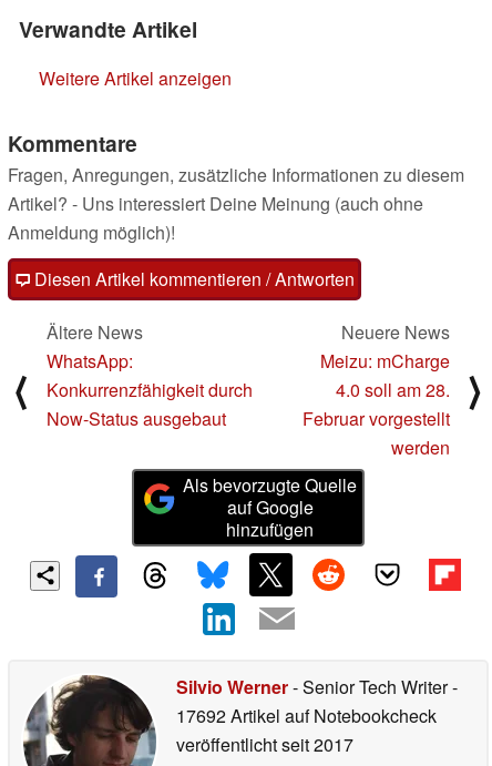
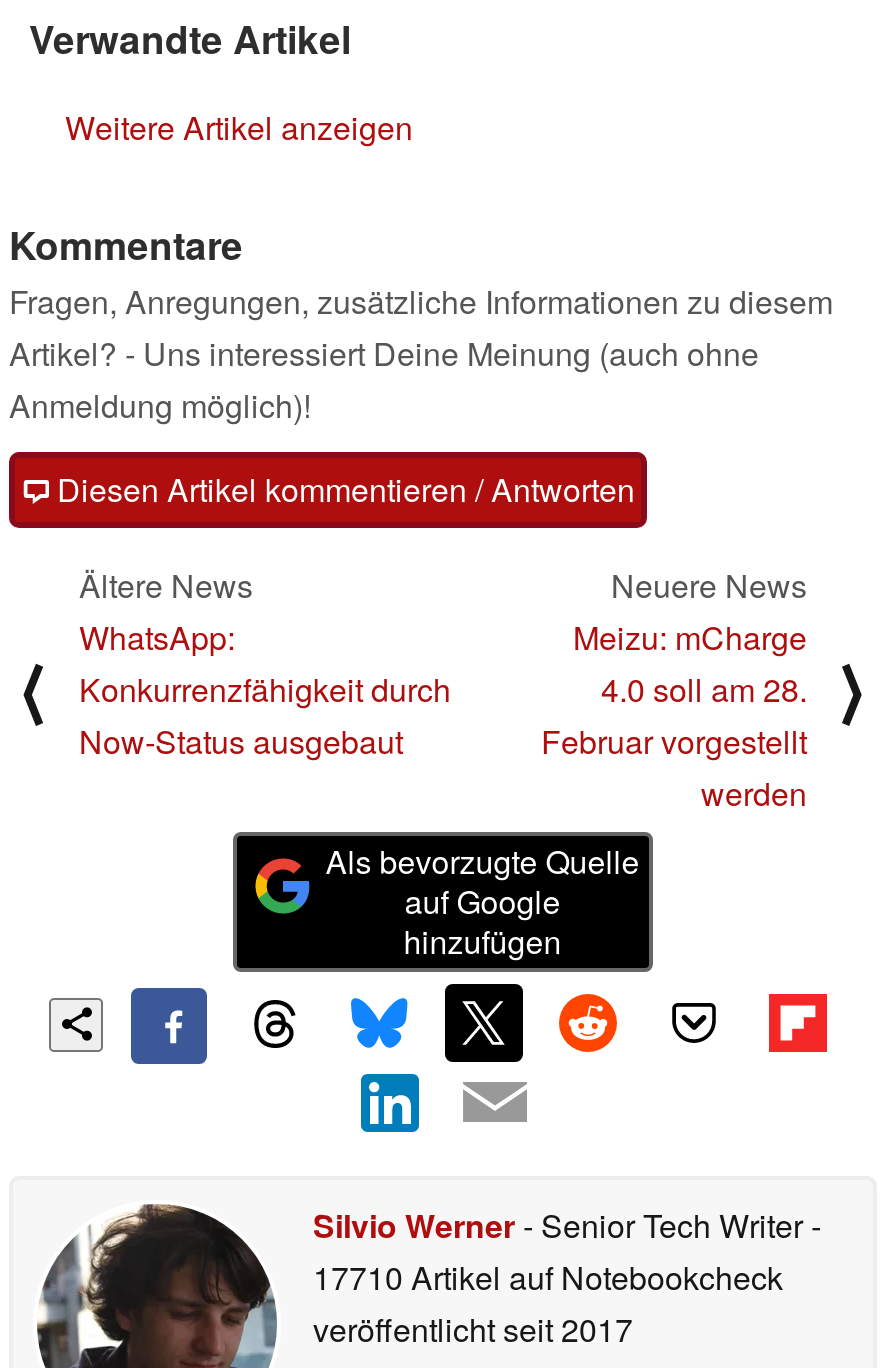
- 17692 Artikel auf Notebookcheck
+ 17710 Artikel auf Notebookcheck
